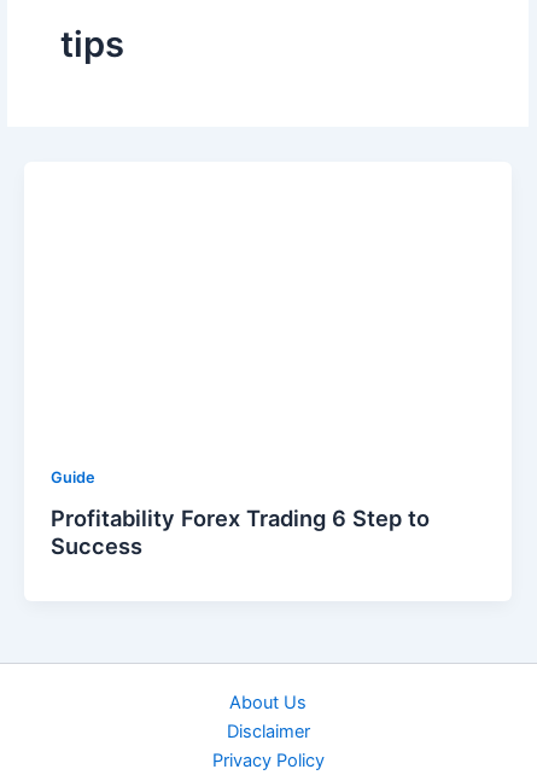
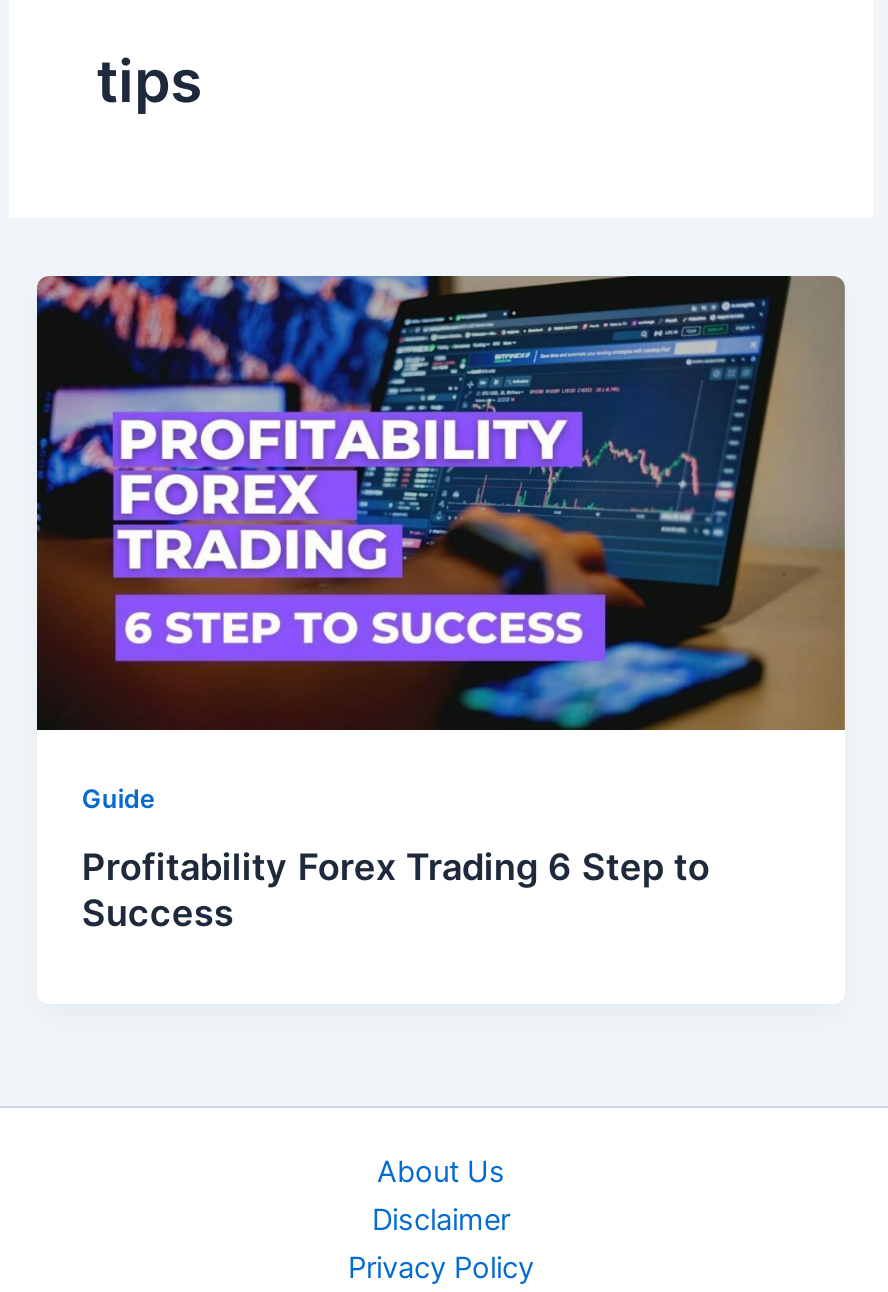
+ [image]
